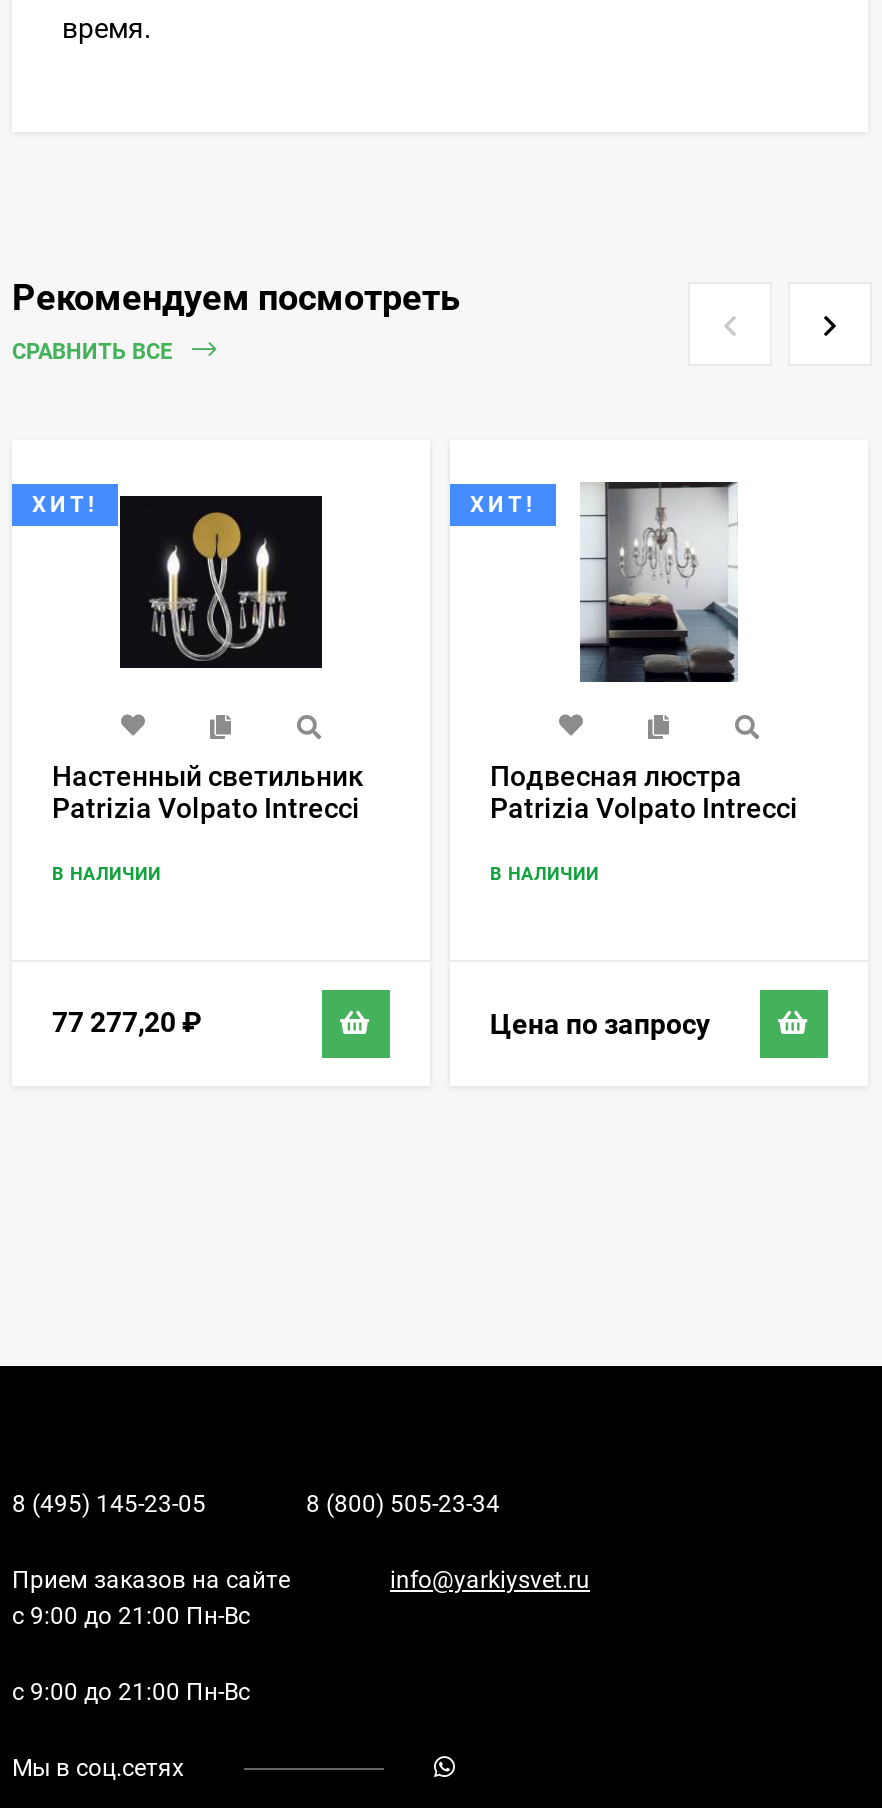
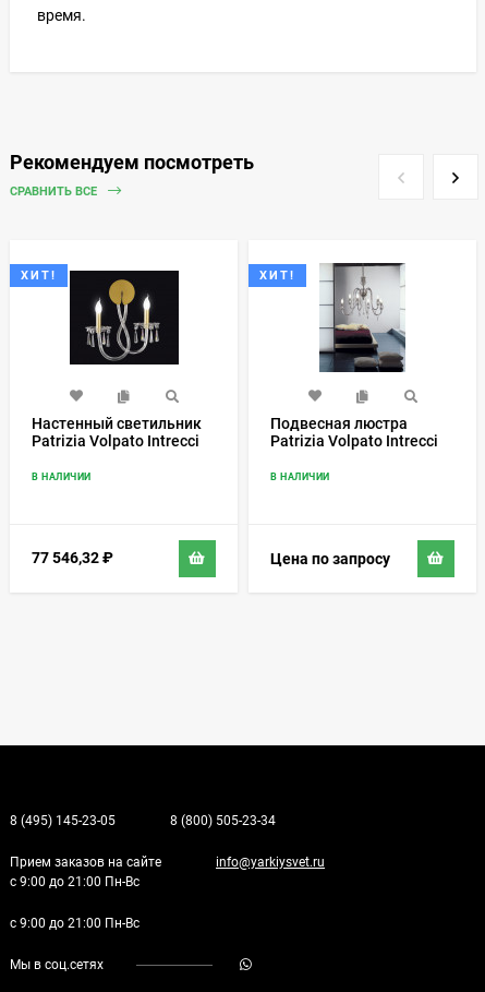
- 77 277,20 ₽
+ 77 546,32 ₽
